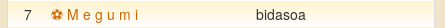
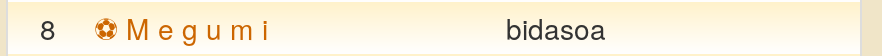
- 7
+ 8
